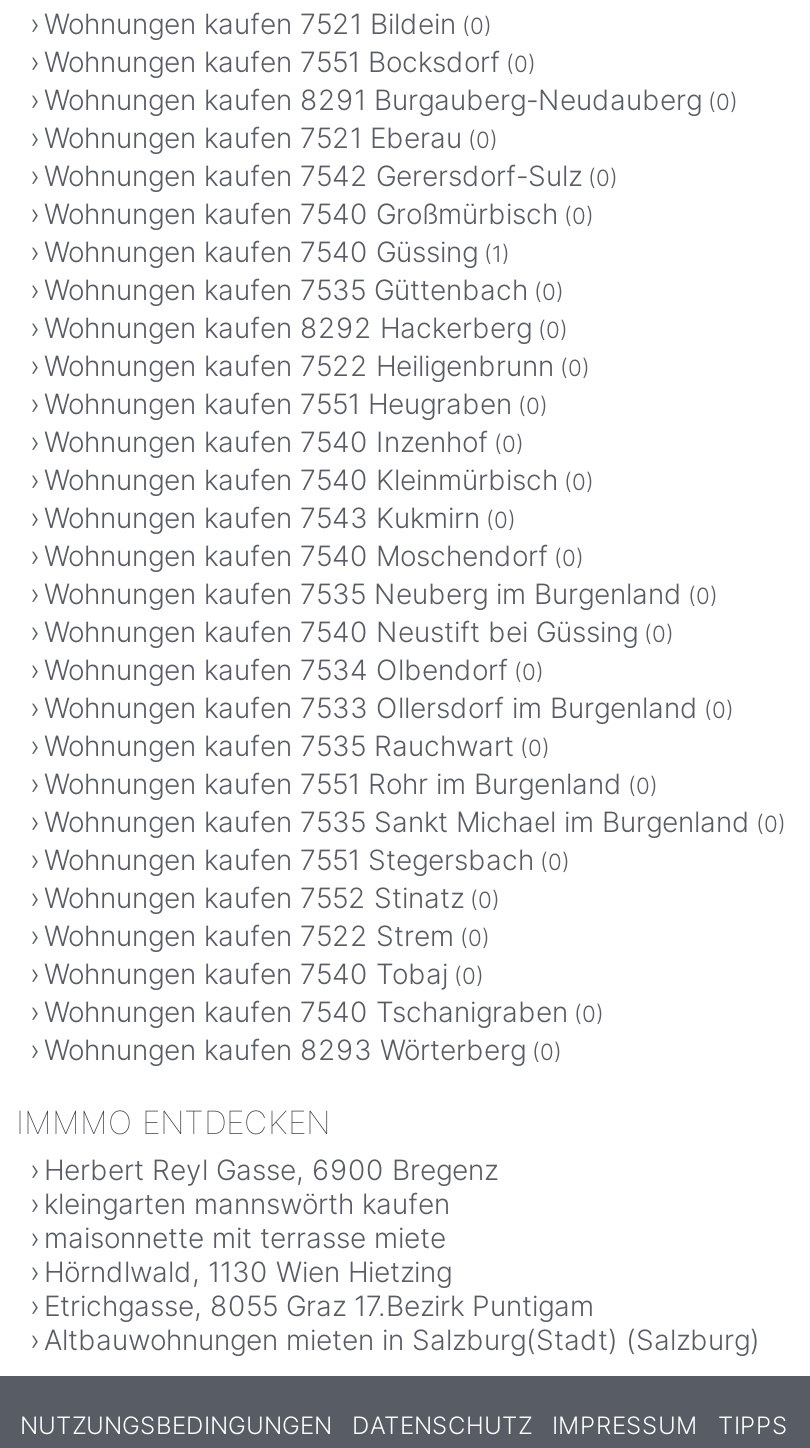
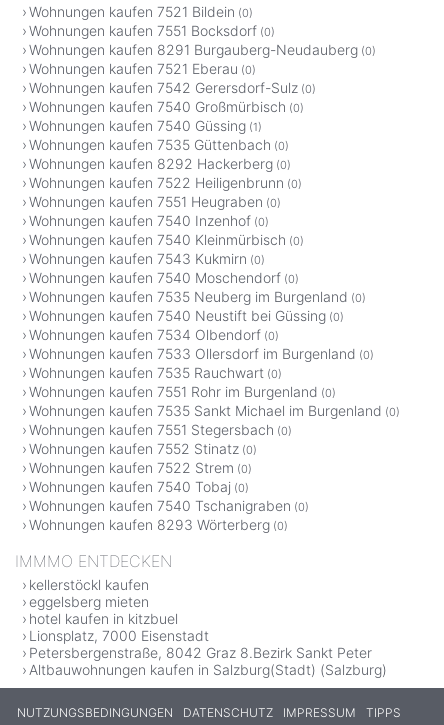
- Herbert Reyl Gasse, 6900 Bregenz
- kleingarten mannswörth kaufen
- maisonnette mit terrasse miete
- Hörndlwald, 1130 Wien Hietzing
- Etrichgasse, 8055 Graz 17.Bezirk Puntigam
- Altbauwohnungen mieten in Salzburg(Stadt) (Salzburg)
+ kellerstöckl kaufen
+ eggelsberg mieten
+ hotel kaufen in kitzbuel
+ Lionsplatz, 7000 Eisenstadt
+ Petersbergenstraße, 8042 Graz 8.Bezirk Sankt Peter
+ Altbauwohnungen kaufen in Salzburg(Stadt) (Salzburg)
